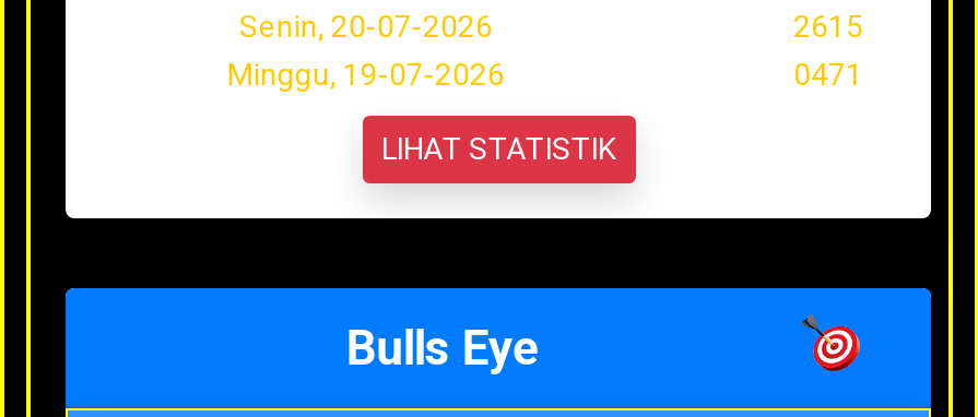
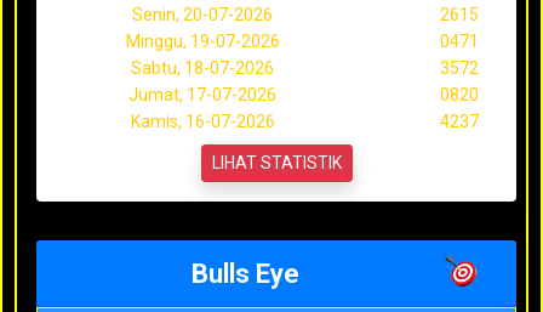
+ Sabtu, 18-07-2026
+ 3572
+ Jumat, 17-07-2026
+ 0820
+ Kamis, 16-07-2026
+ 4237
